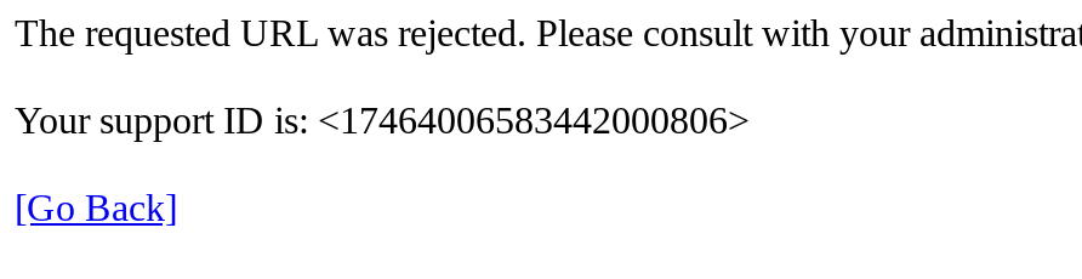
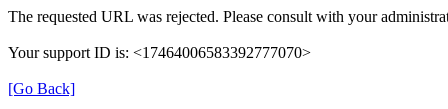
- Your support ID is: <17464006583442000806>
+ Your support ID is: <17464006583392777070>
